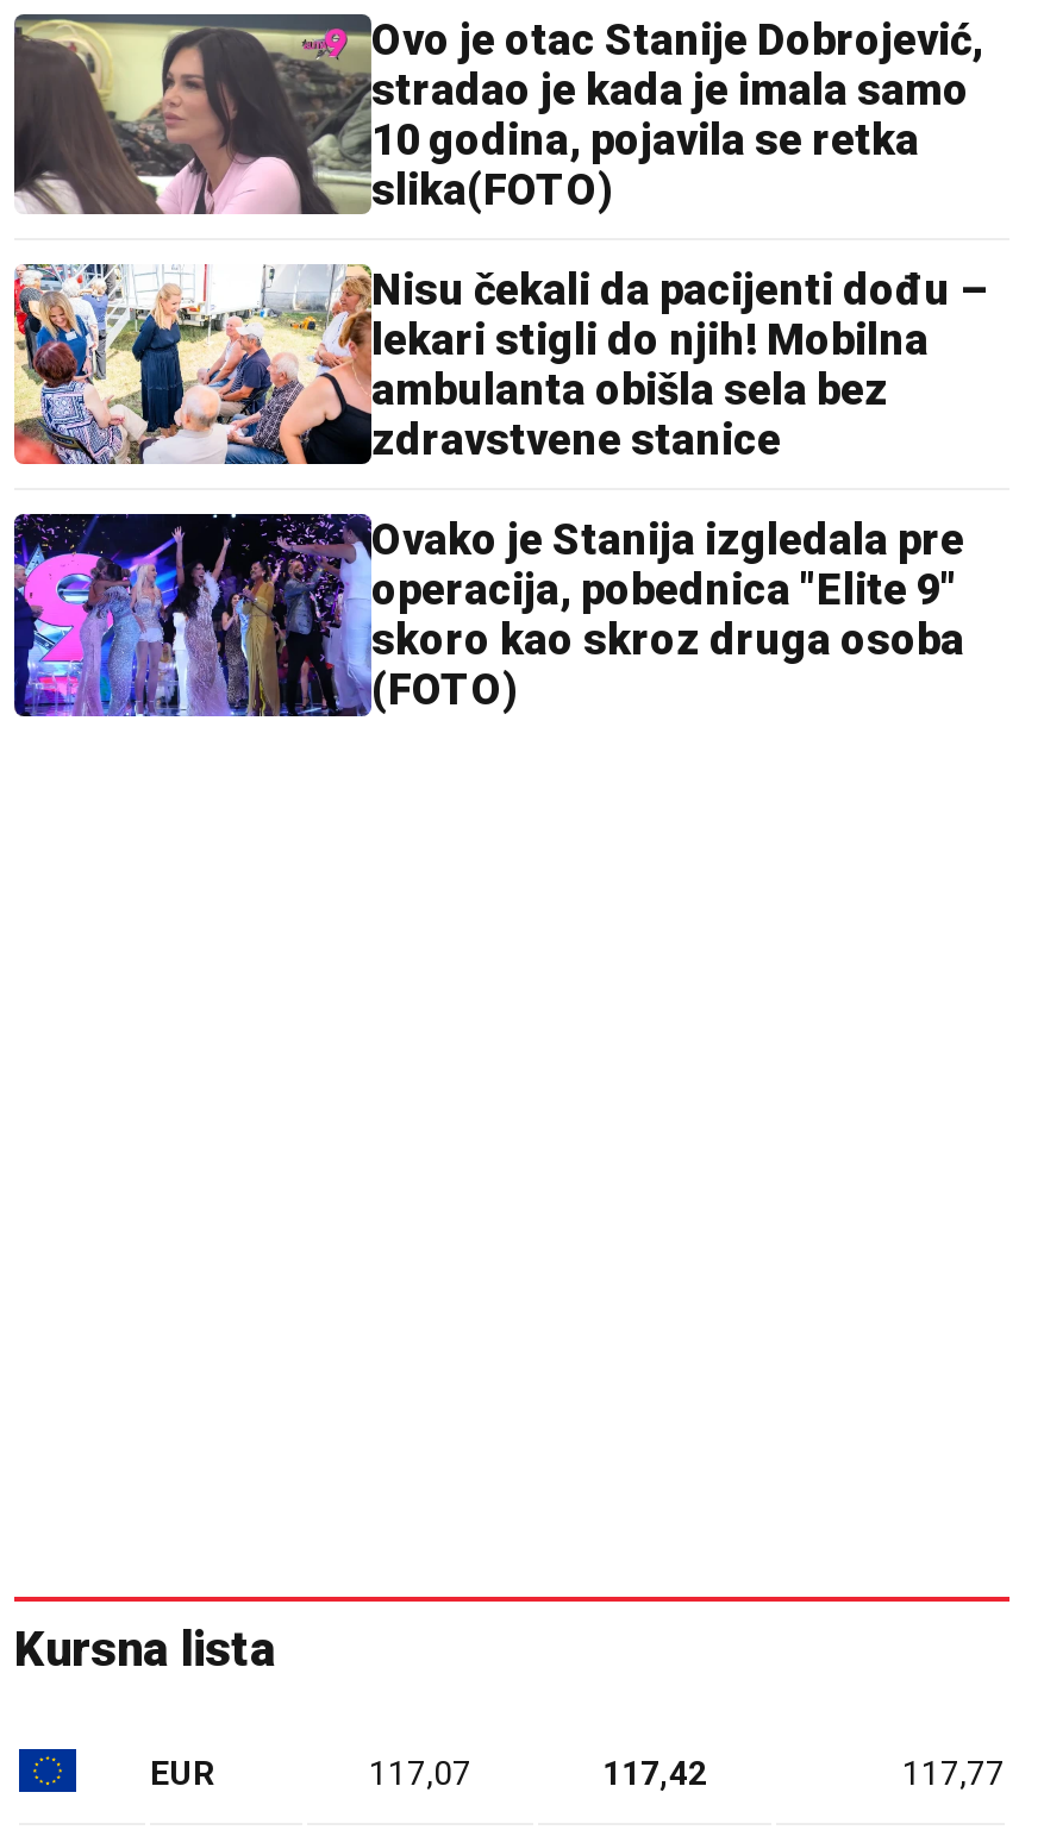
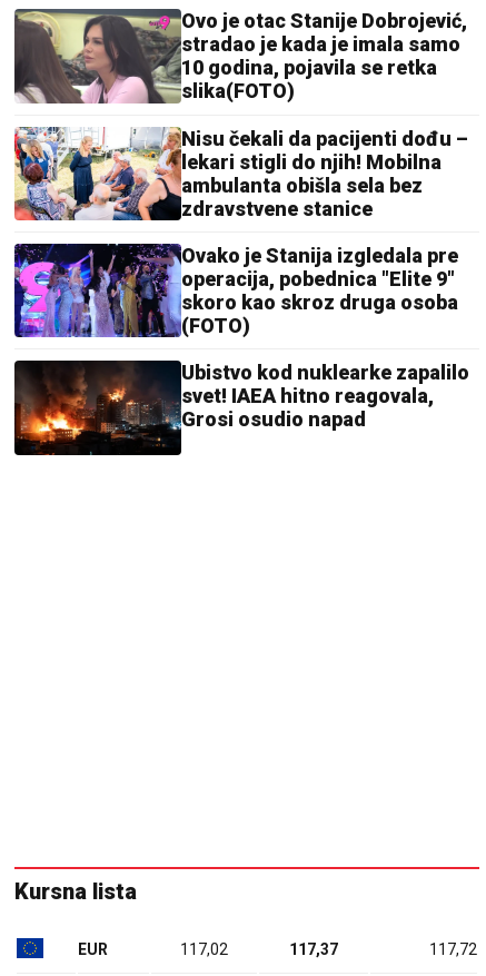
+ [image]
+ Ubistvo kod nuklearke zapalilo
+ svet! IAEA hitno reagovala,
+ Grosi osudio napad

- 117,07
+ 117,02

- 117,42
+ 117,37

- 117,77
+ 117,72
